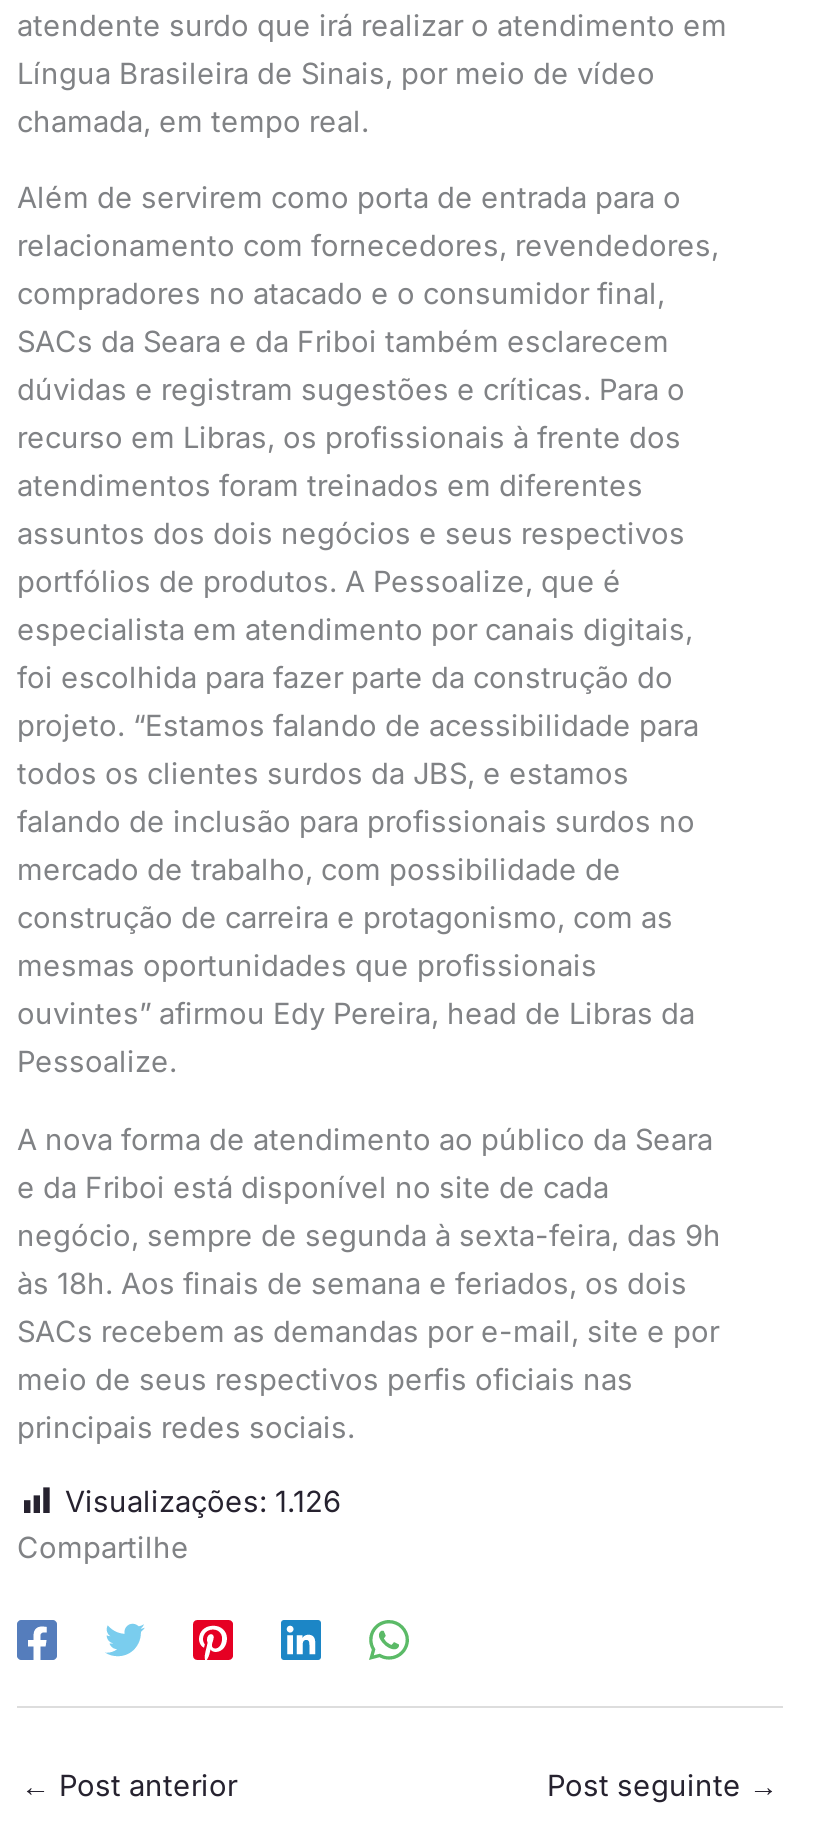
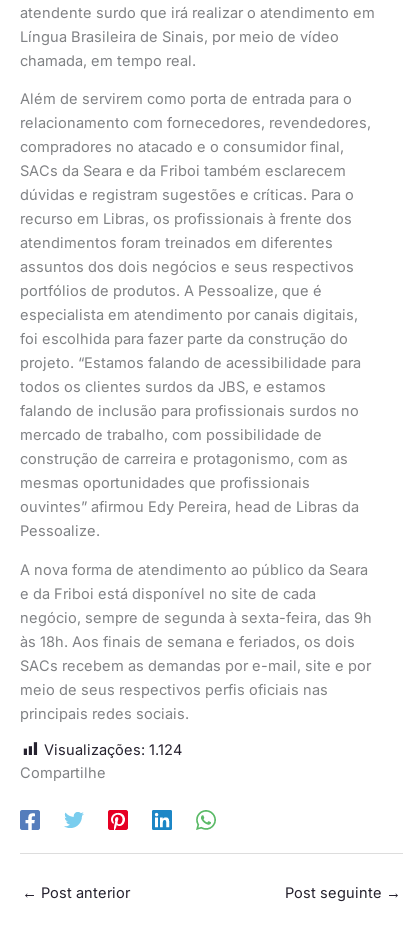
- Visualizações: 1.126
+ Visualizações: 1.124
